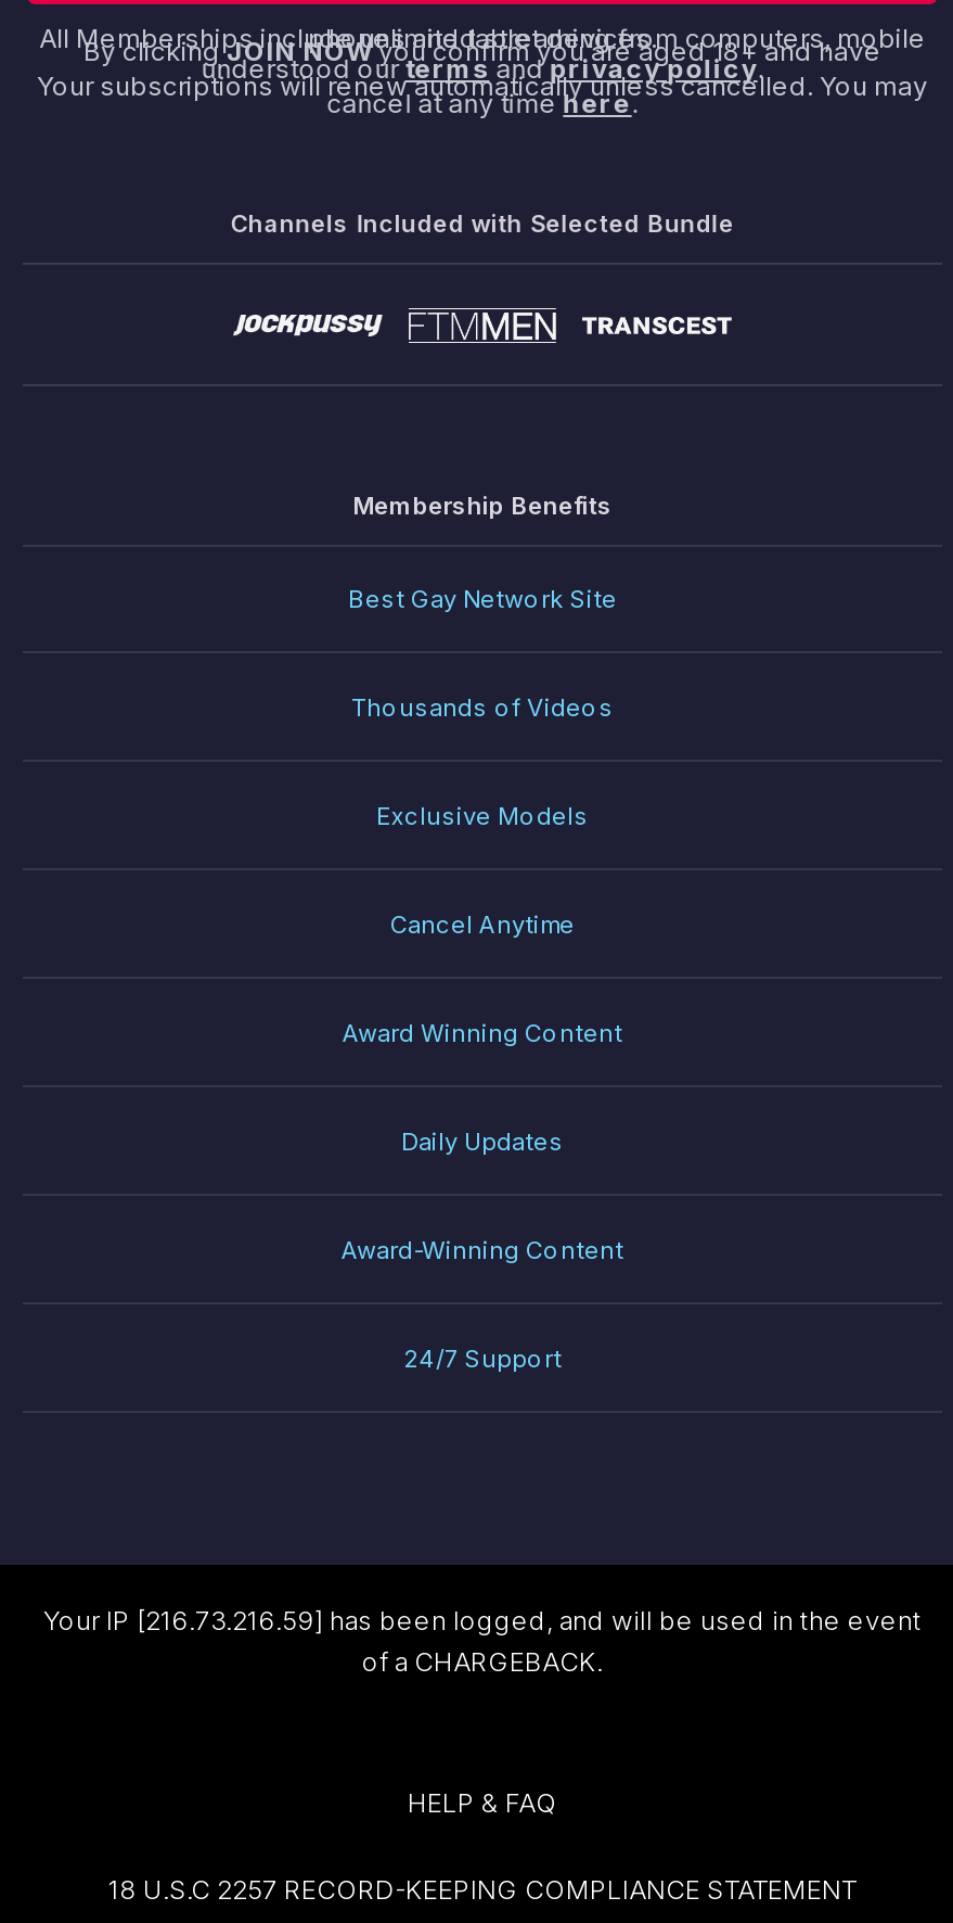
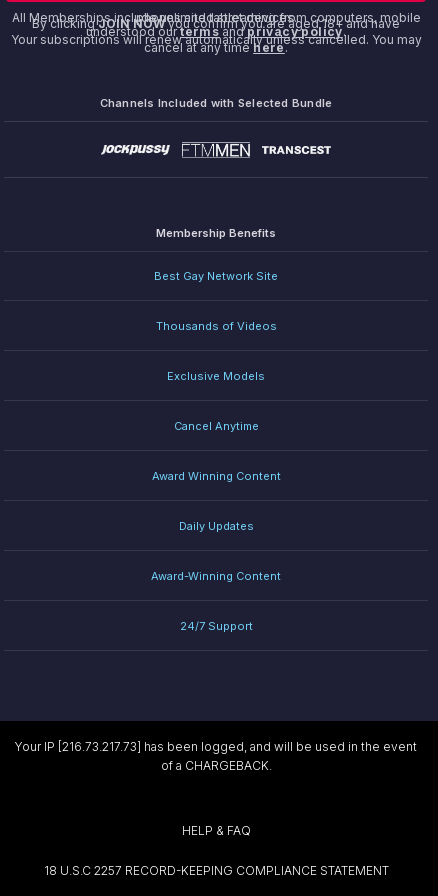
- Your IP [216.73.216.59] has been logged, and will be used in the event
+ Your IP [216.73.217.73] has been logged, and will be used in the event
